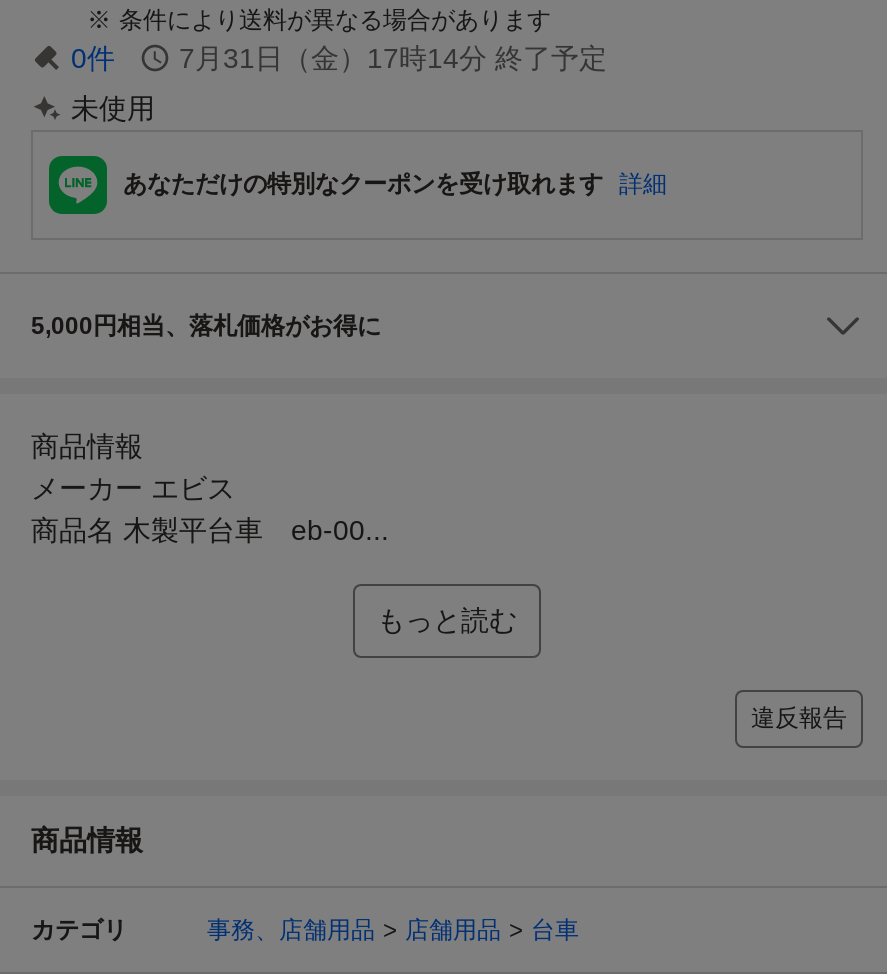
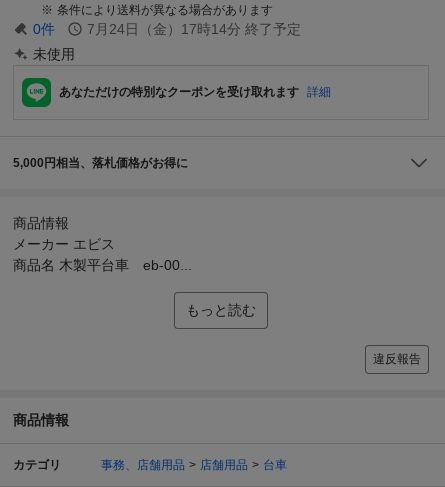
- 7月31日（金）17時14分 終了予定
+ 7月24日（金）17時14分 終了予定
